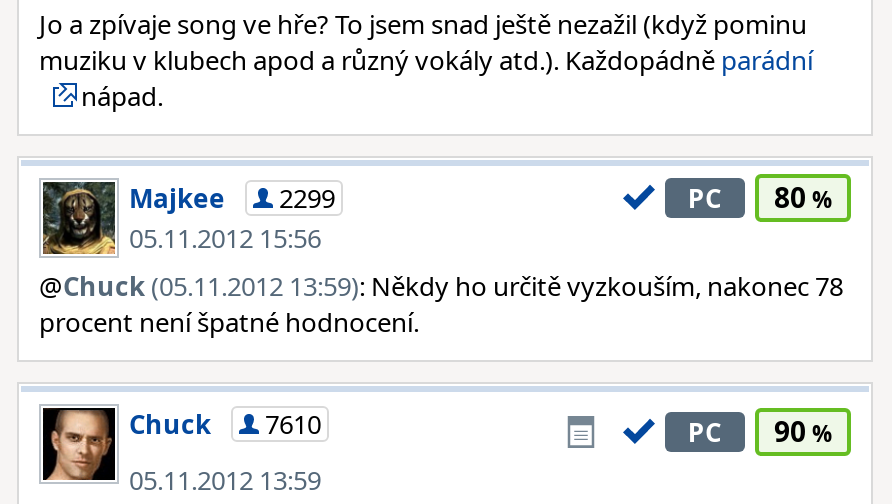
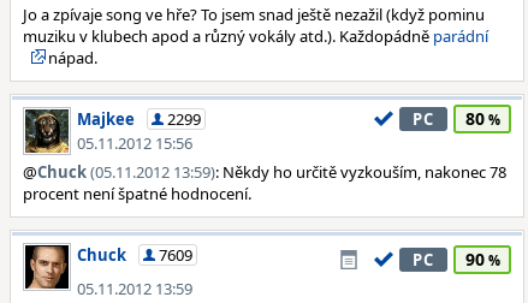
- Chuck 7610
+ Chuck 7609
